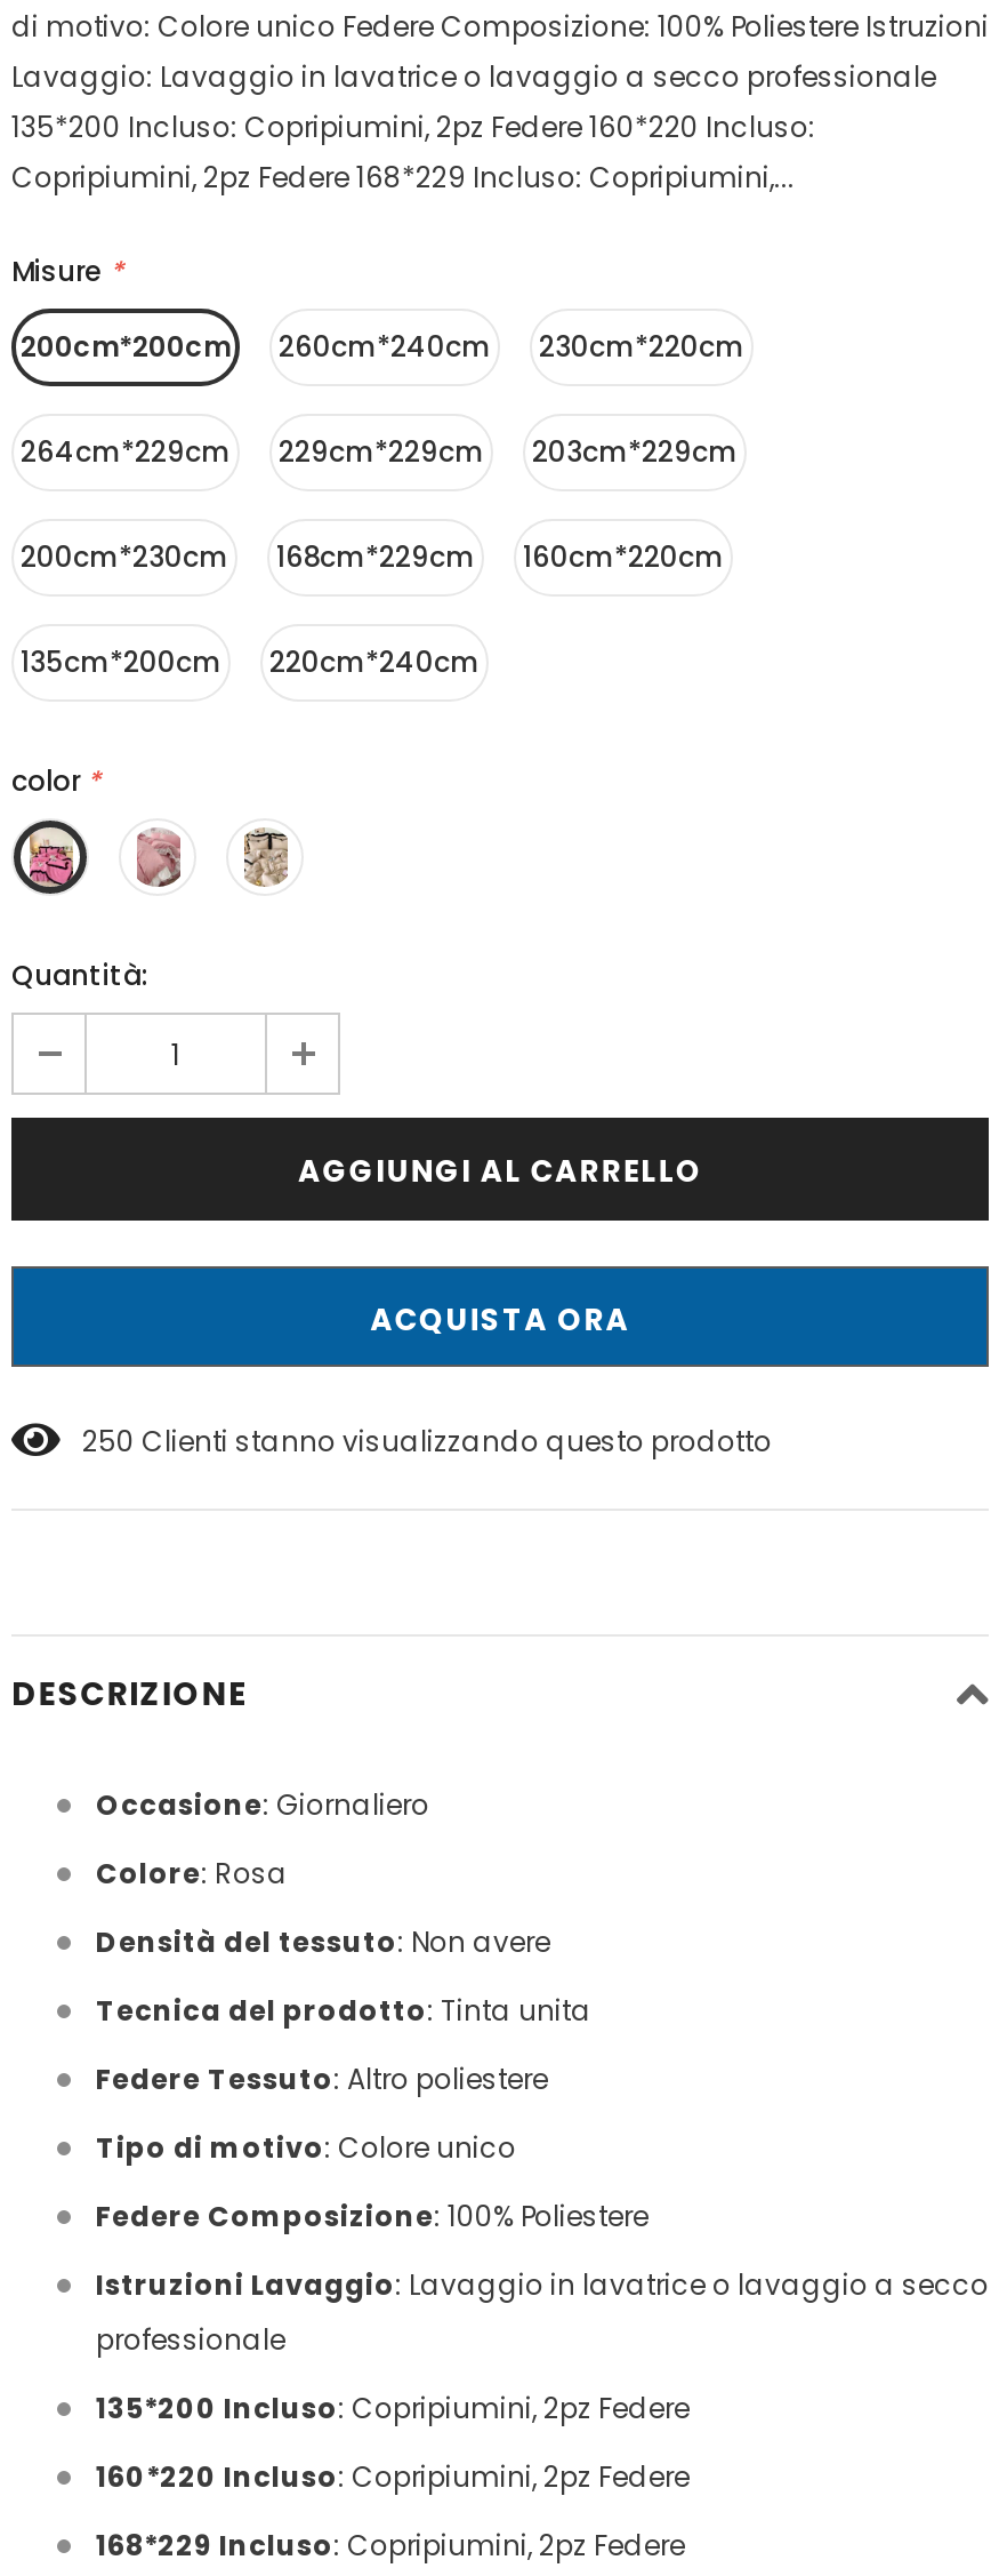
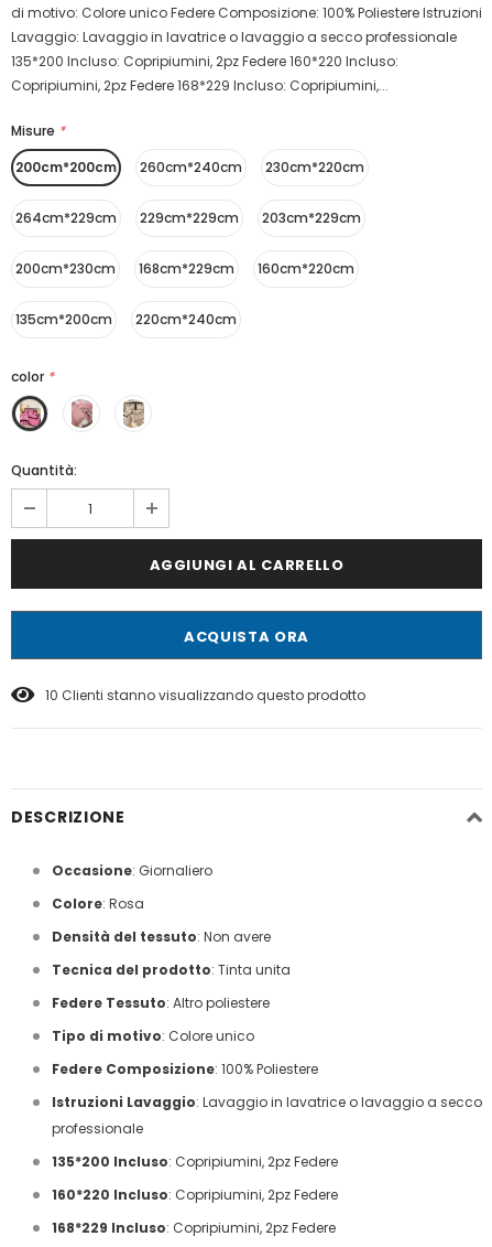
- 250 Clienti stanno visualizzando questo prodotto
+ 10 Clienti stanno visualizzando questo prodotto
